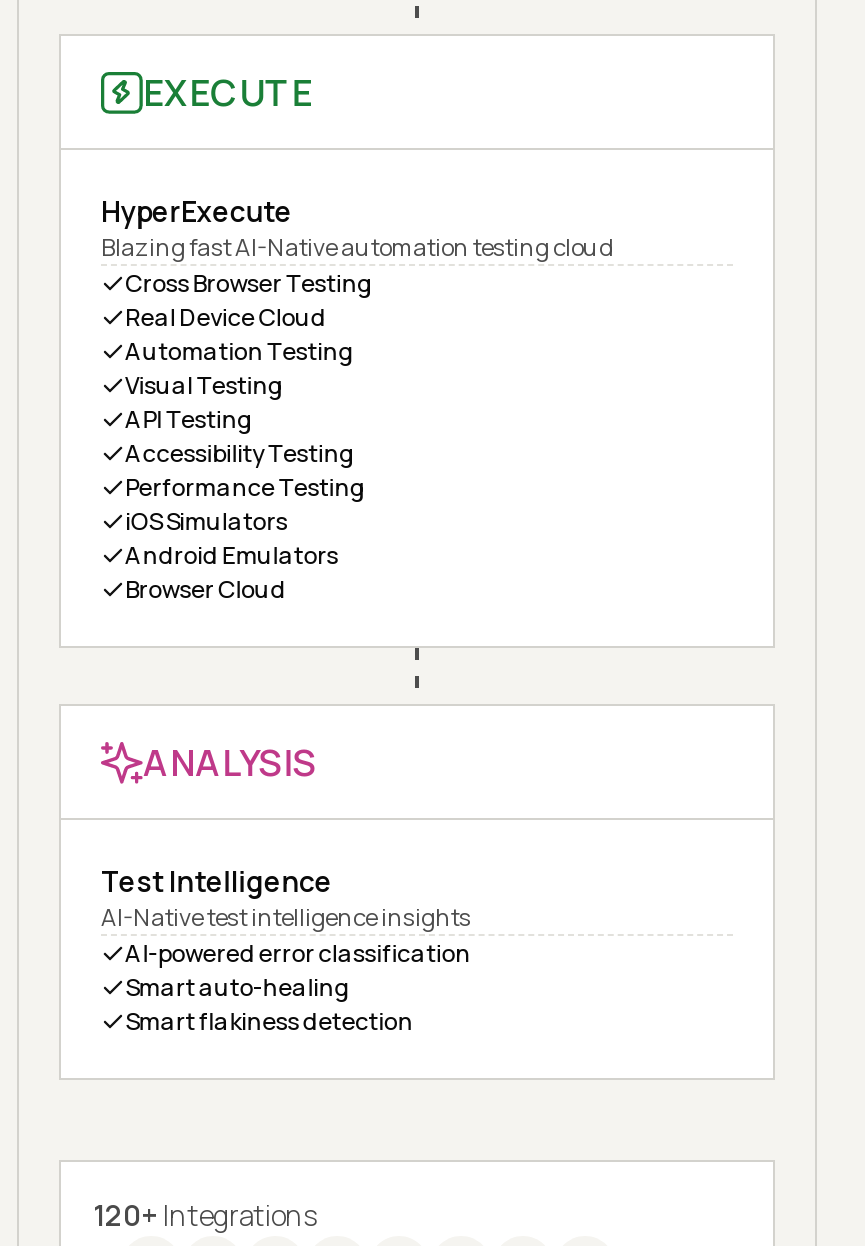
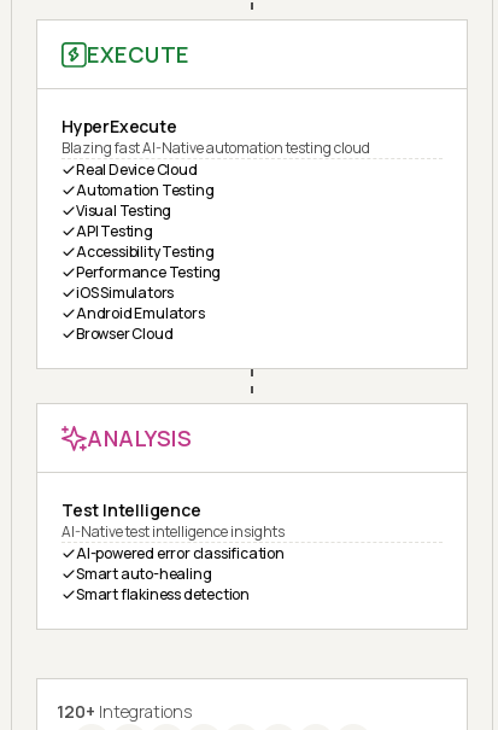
- Cross Browser Testing
